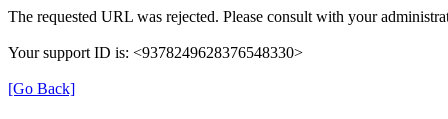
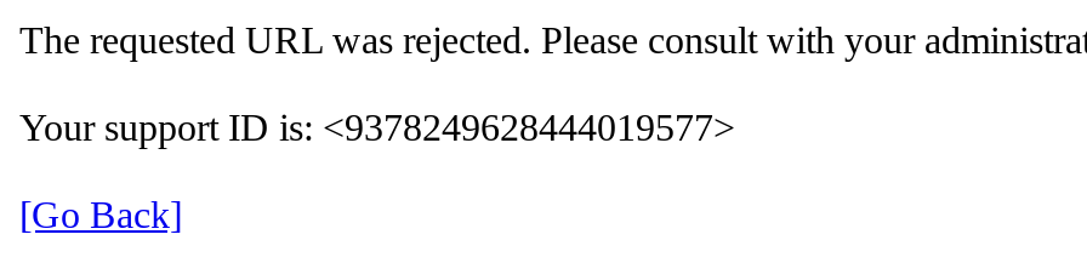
- Your support ID is: <9378249628376548330>
+ Your support ID is: <9378249628444019577>
